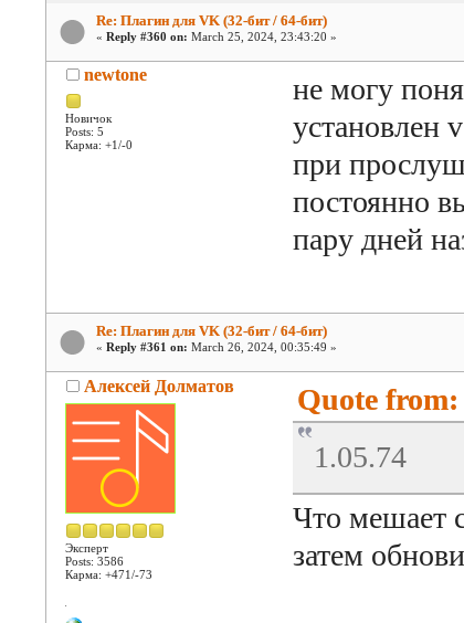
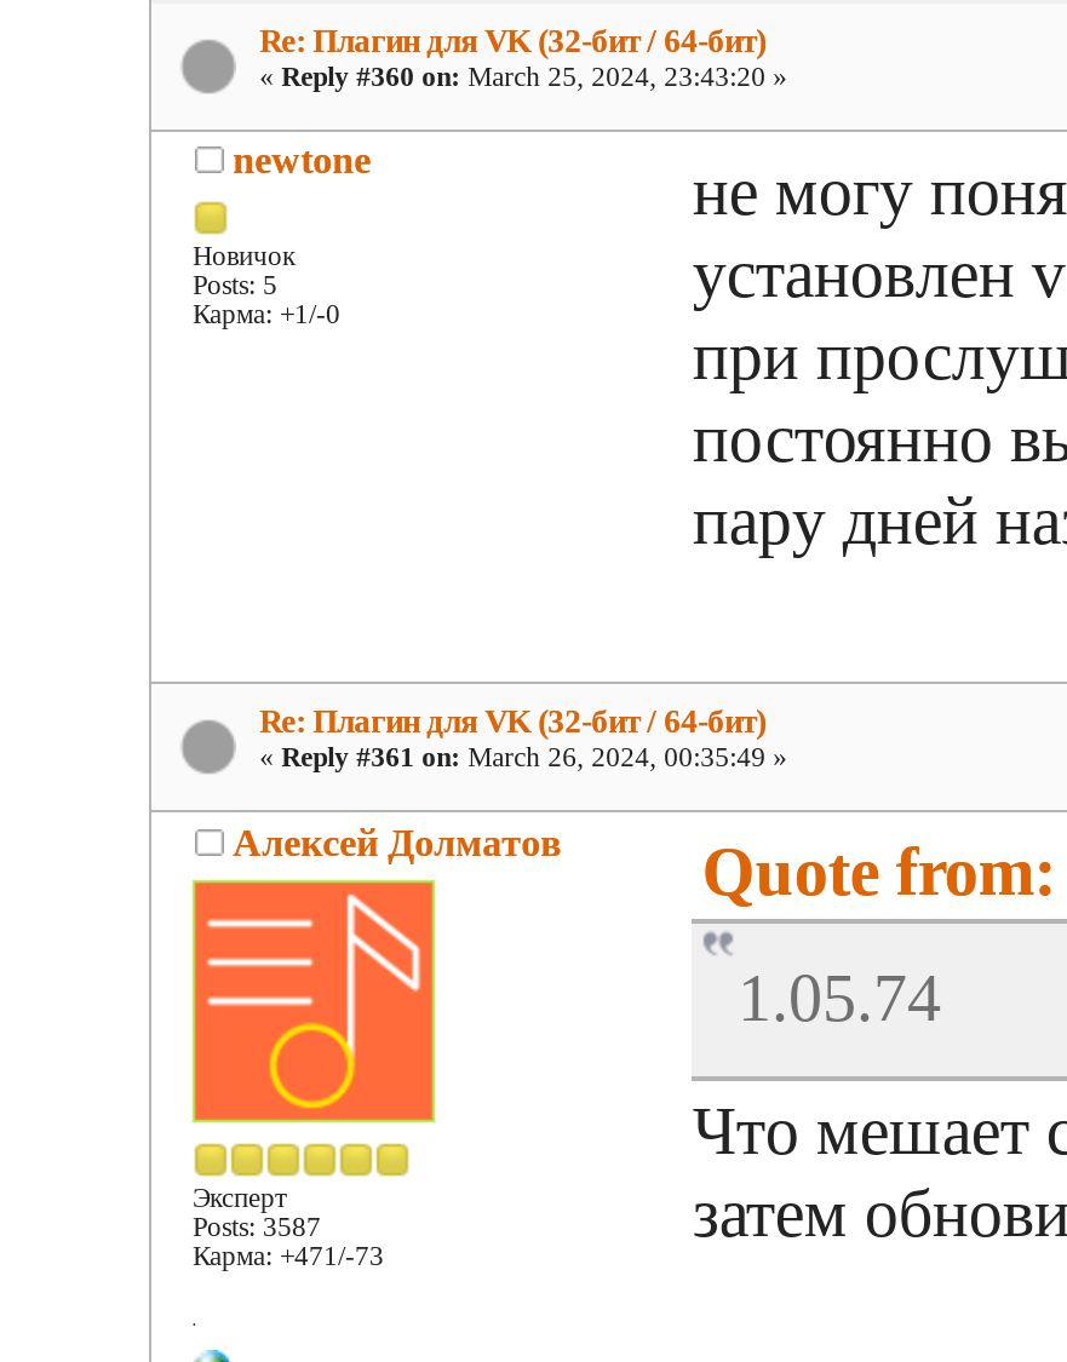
- Posts: 3586
+ Posts: 3587
